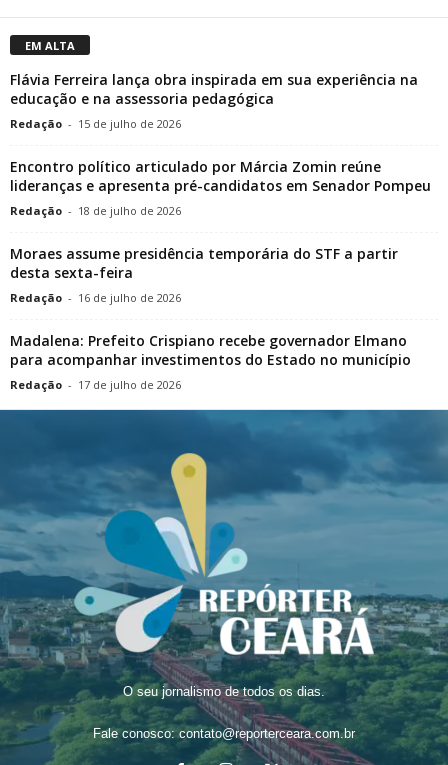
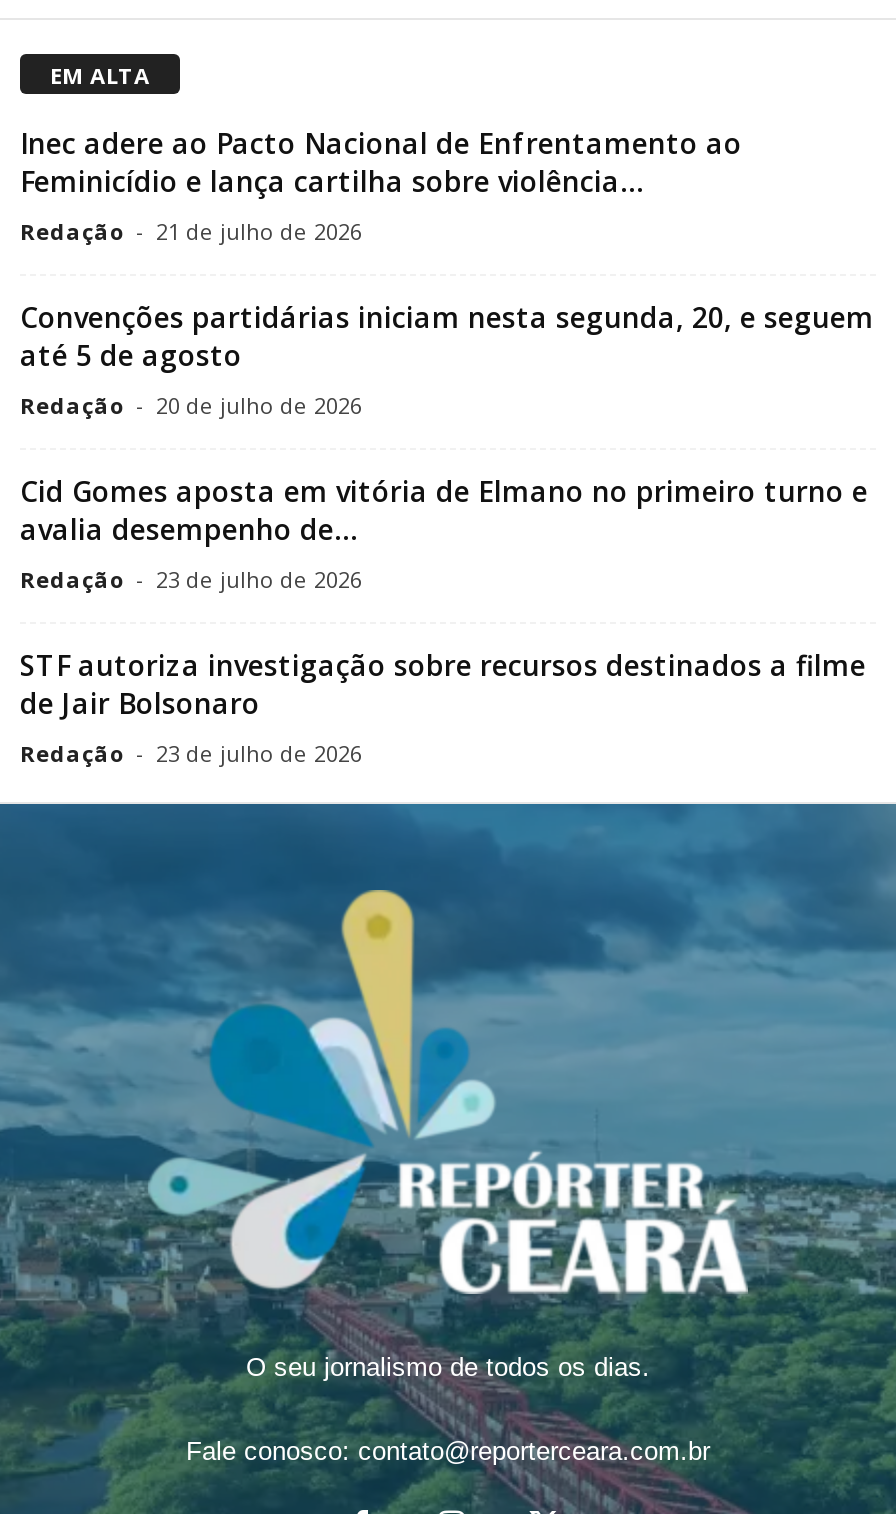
- Flávia Ferreira lança obra inspirada em sua experiência na
- educação e na assessoria pedagógica
- Redação - 15 de julho de 2026
+ Inec adere ao Pacto Nacional de Enfrentamento ao
+ Feminicídio e lança cartilha sobre violência...
+ Redação - 21 de julho de 2026

- Encontro político articulado por Márcia Zomin reúne
- lideranças e apresenta pré-candidatos em Senador Pompeu
- Redação - 18 de julho de 2026
+ Convenções partidárias iniciam nesta segunda, 20, e seguem
+ até 5 de agosto
+ Redação - 20 de julho de 2026

- Moraes assume presidência temporária do STF a partir
- desta sexta-feira
- Redação - 16 de julho de 2026
+ Cid Gomes aposta em vitória de Elmano no primeiro turno e
+ avalia desempenho de...
+ Redação - 23 de julho de 2026

- Madalena: Prefeito Crispiano recebe governador Elmano
- para acompanhar investimentos do Estado no município
- Redação - 17 de julho de 2026
+ STF autoriza investigação sobre recursos destinados a filme
+ de Jair Bolsonaro
+ Redação - 23 de julho de 2026
